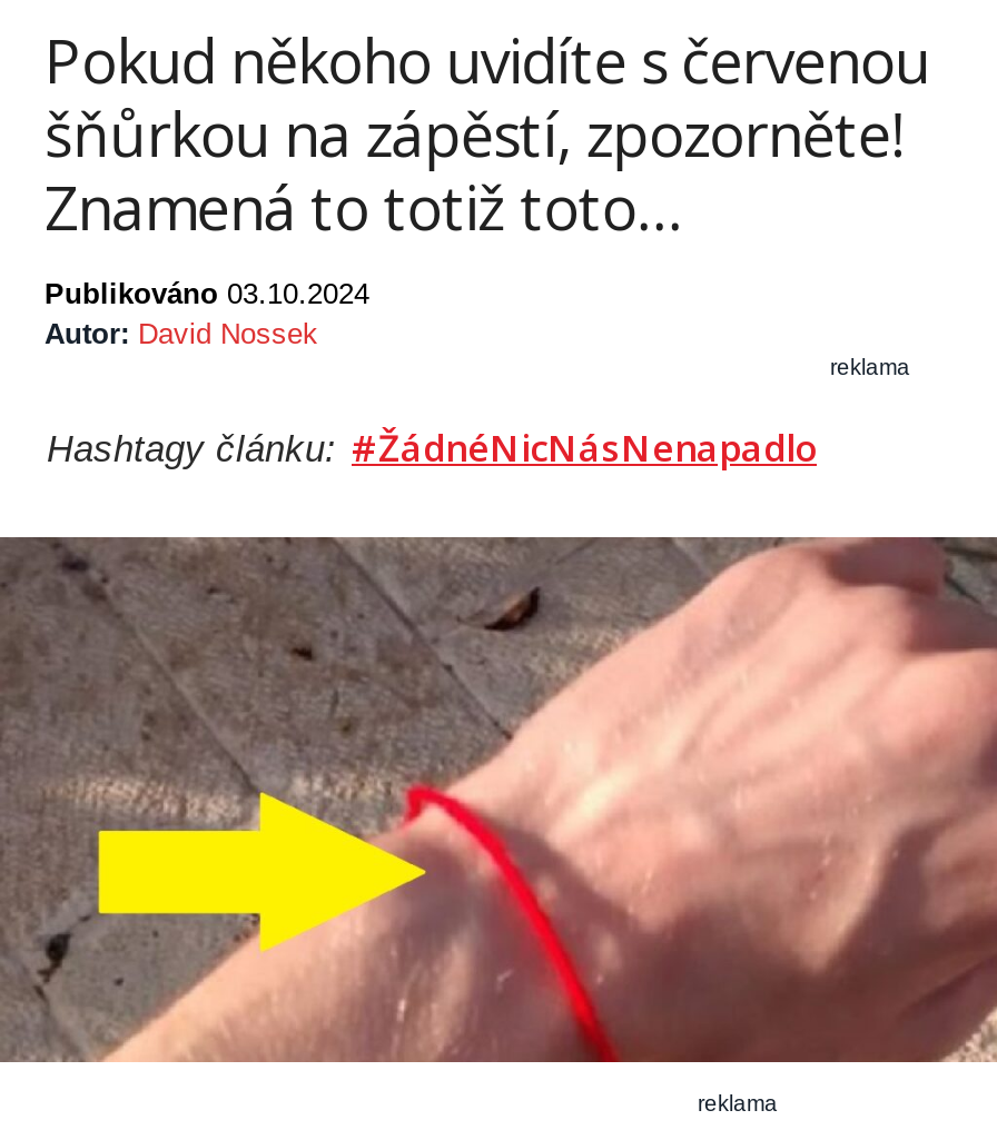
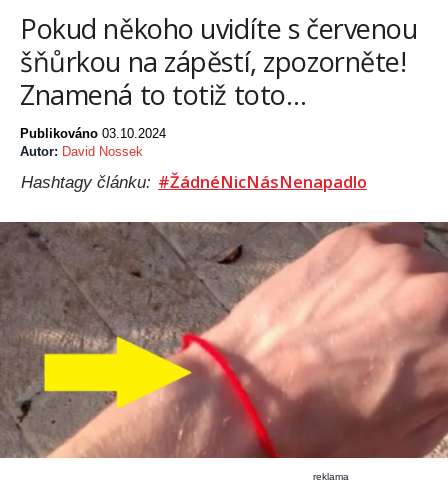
- reklama
